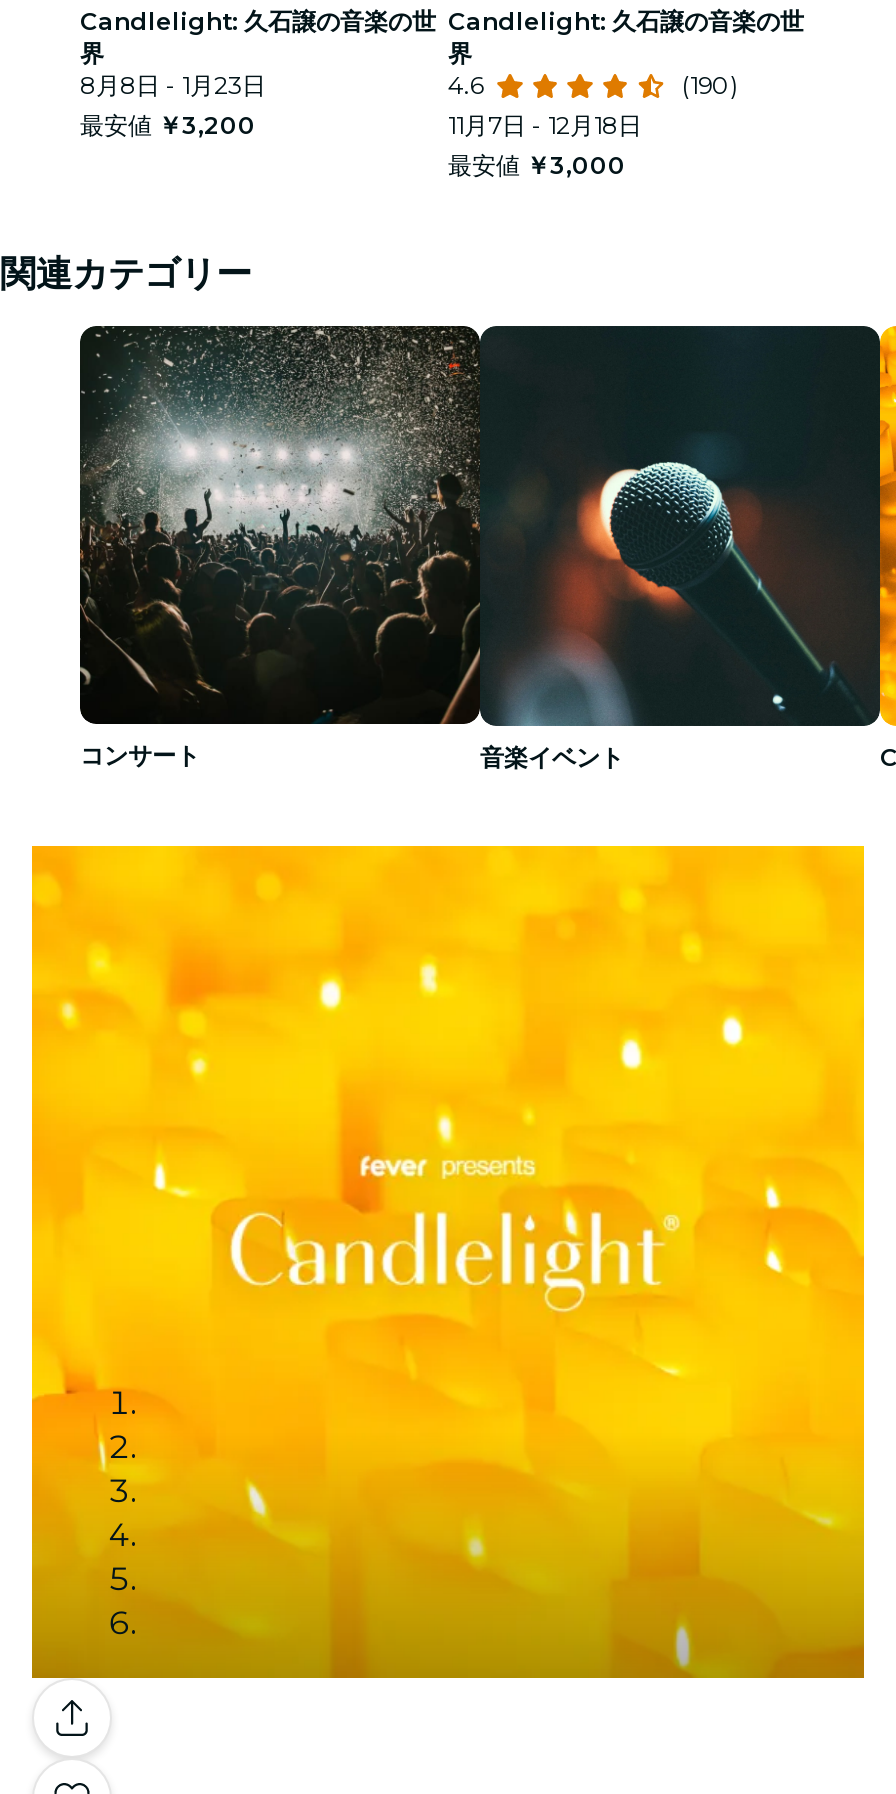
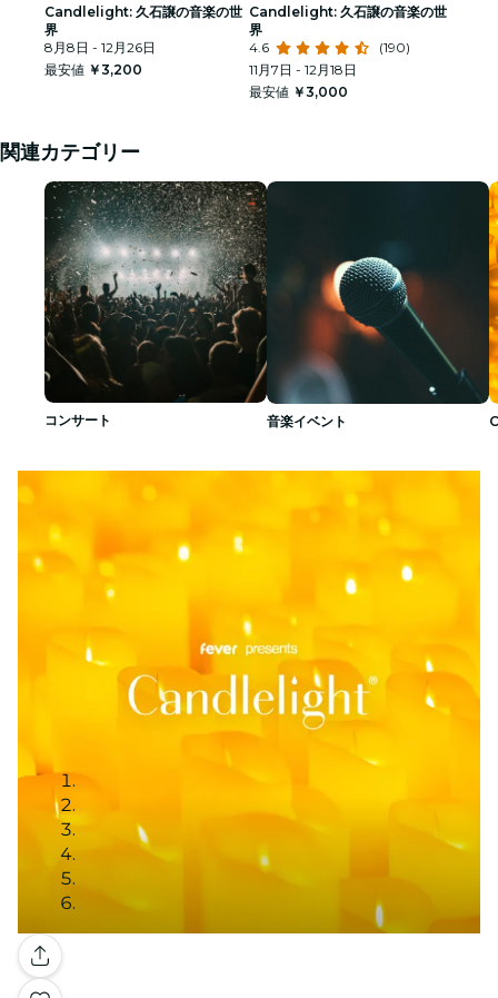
- 8月8日 - 1月23日
+ 8月8日 - 12月26日
